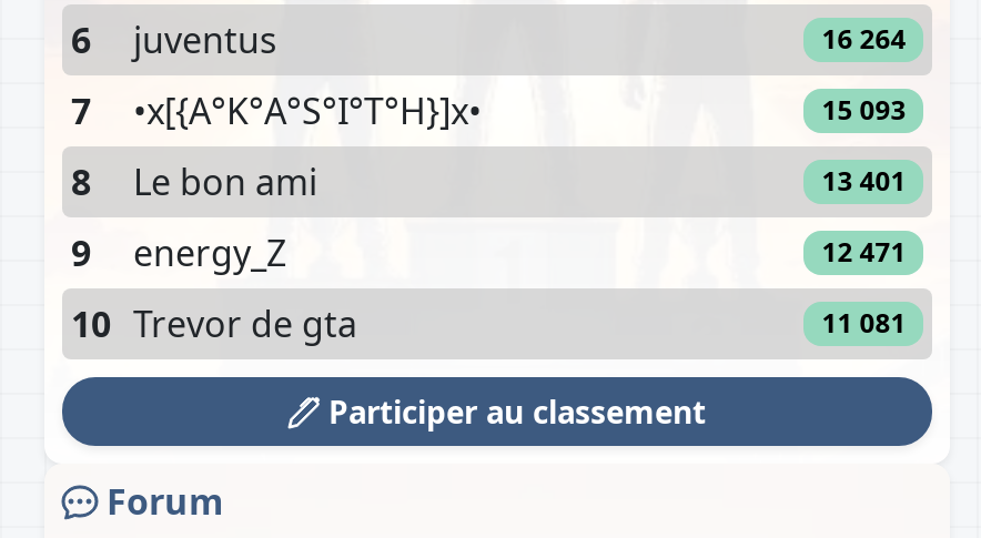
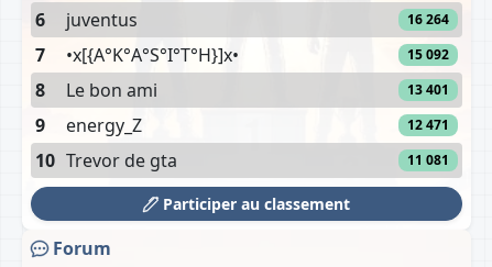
- 15 093
+ 15 092
